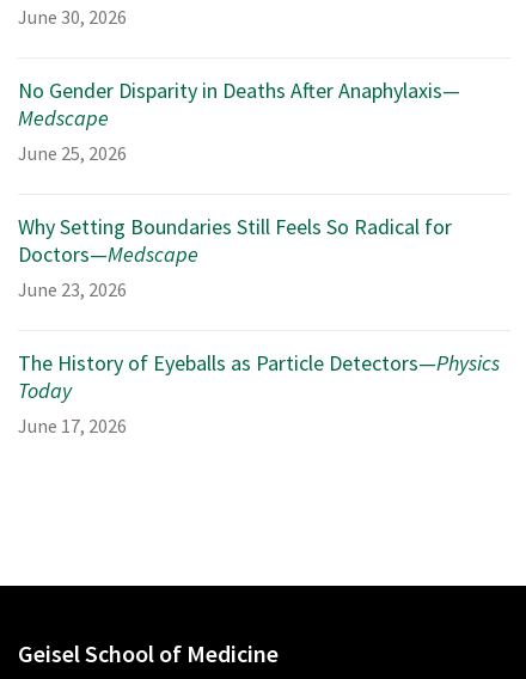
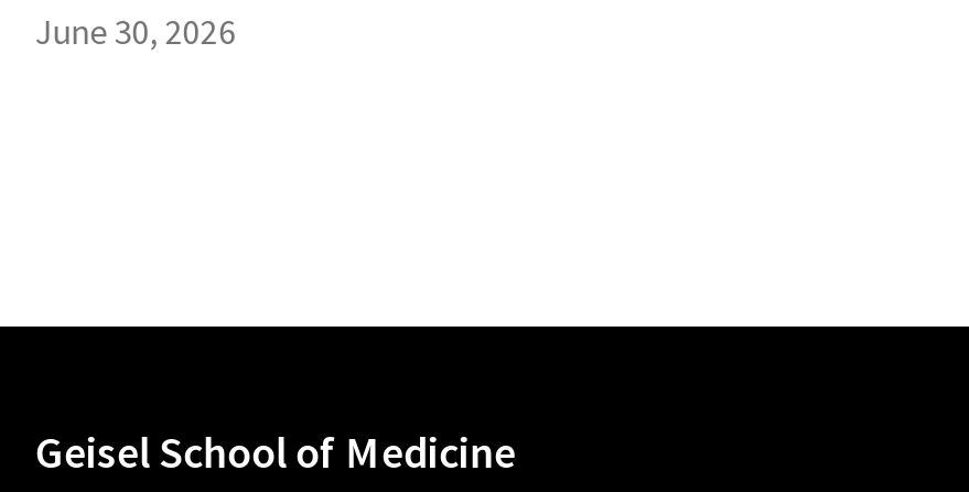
- No Gender Disparity in Deaths After Anaphylaxis—
- Medscape
- June 25, 2026
- Why Setting Boundaries Still Feels So Radical for
- Doctors—Medscape
- June 23, 2026
- The History of Eyeballs as Particle Detectors—Physics
- Today
- June 17, 2026
